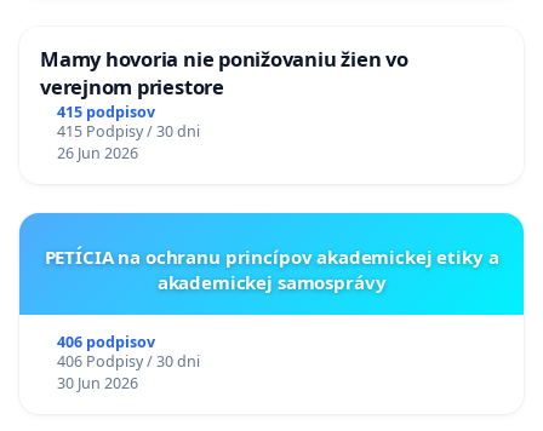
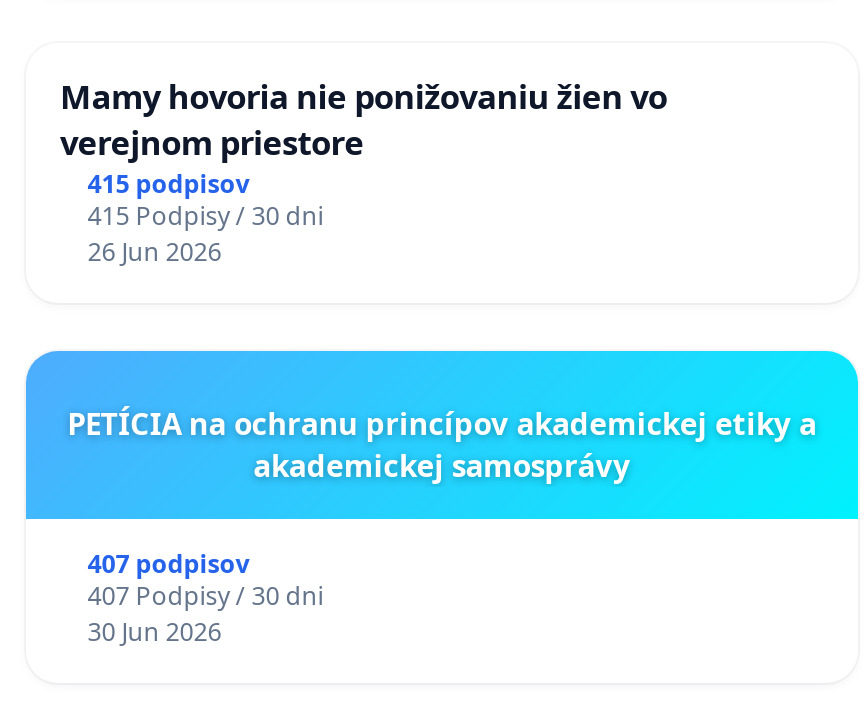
- 406 podpisov
+ 407 podpisov

- 406 Podpisy / 30 dni
+ 407 Podpisy / 30 dni
